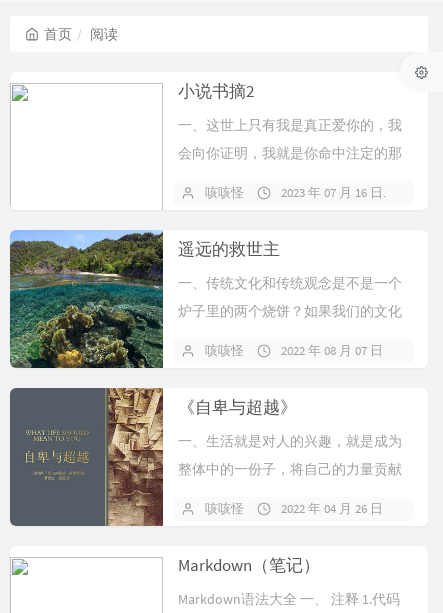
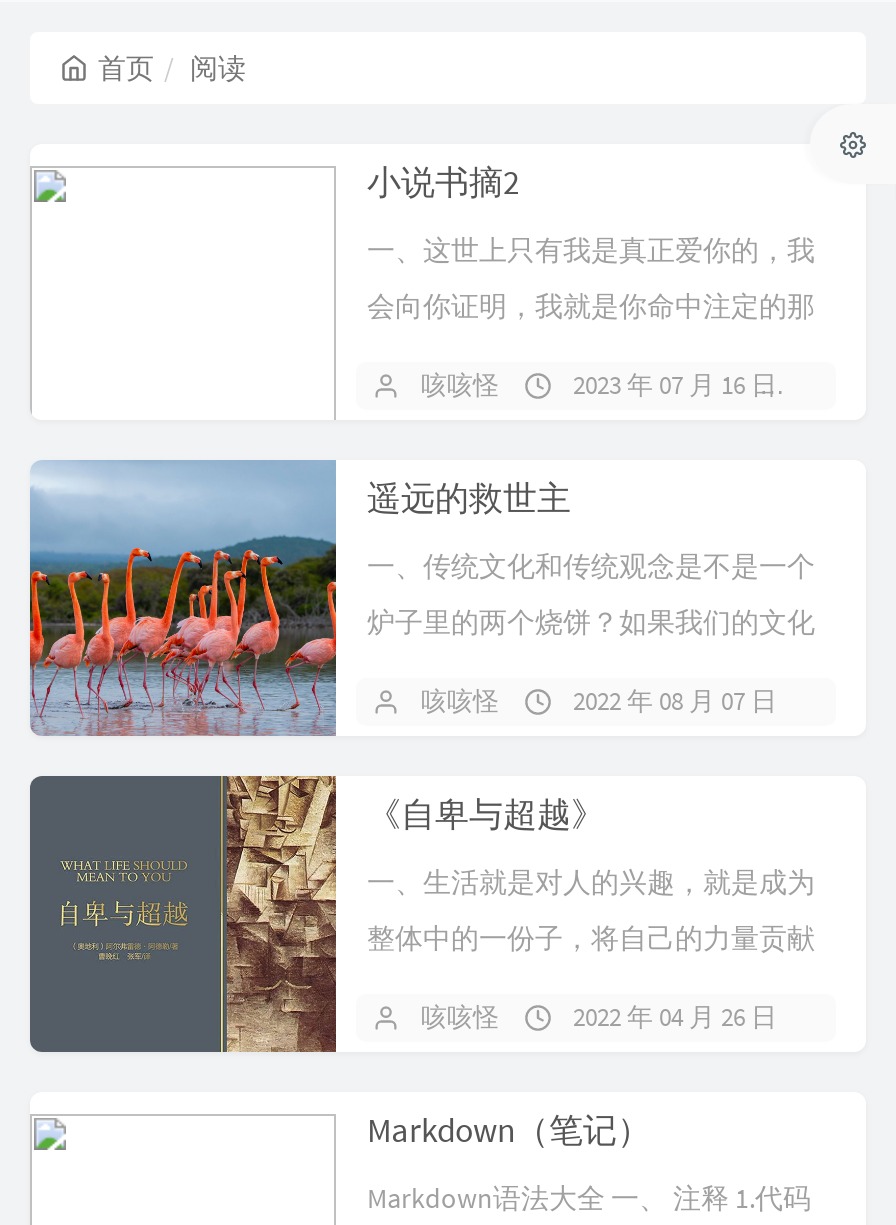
- [image]
+ [image]
